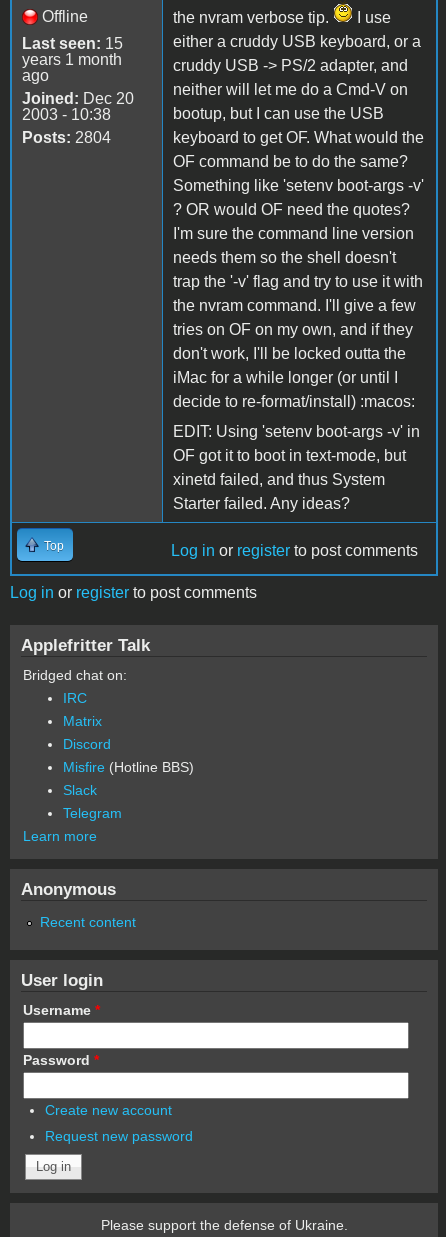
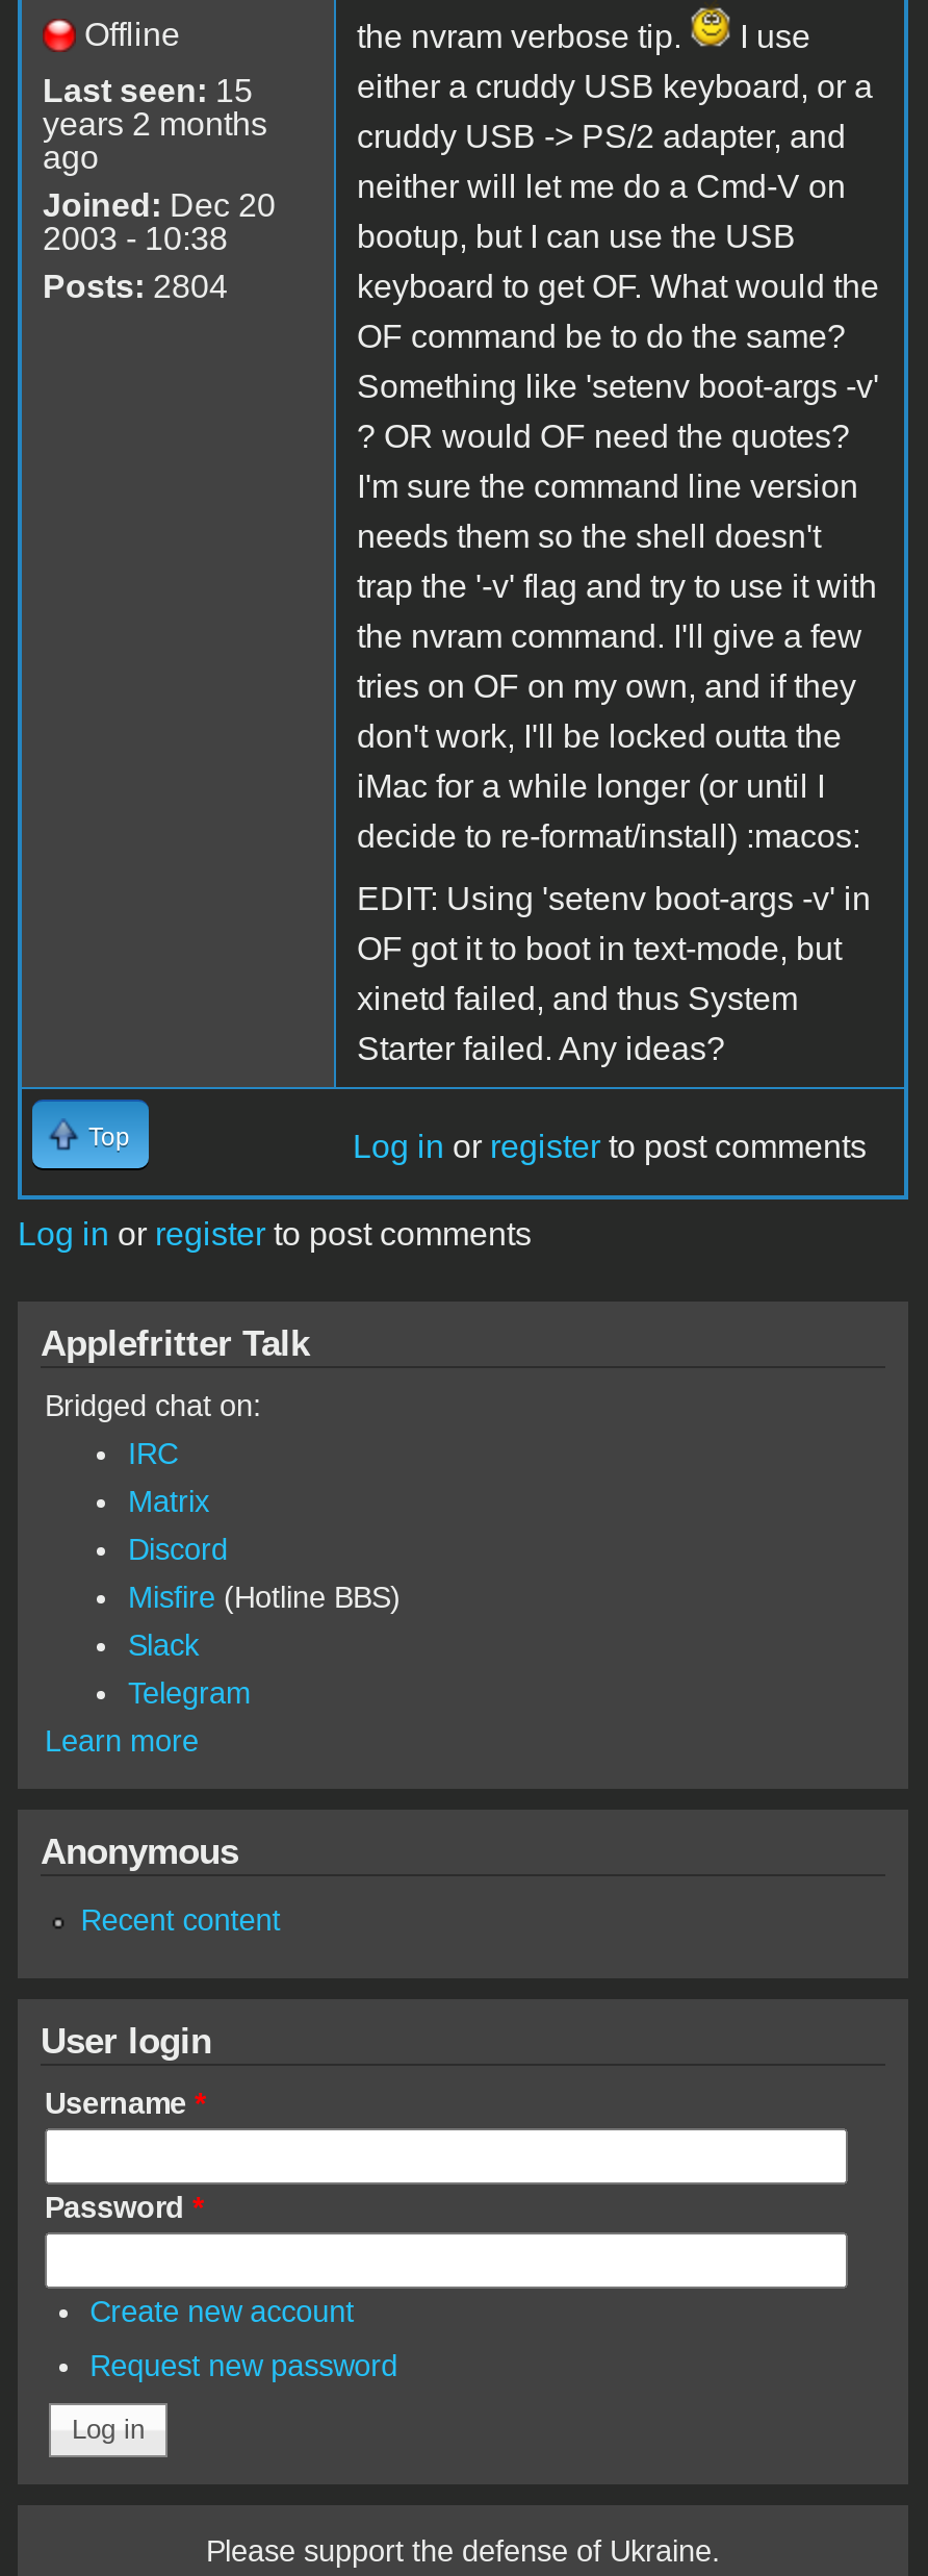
- years 1 month
+ years 2 months
